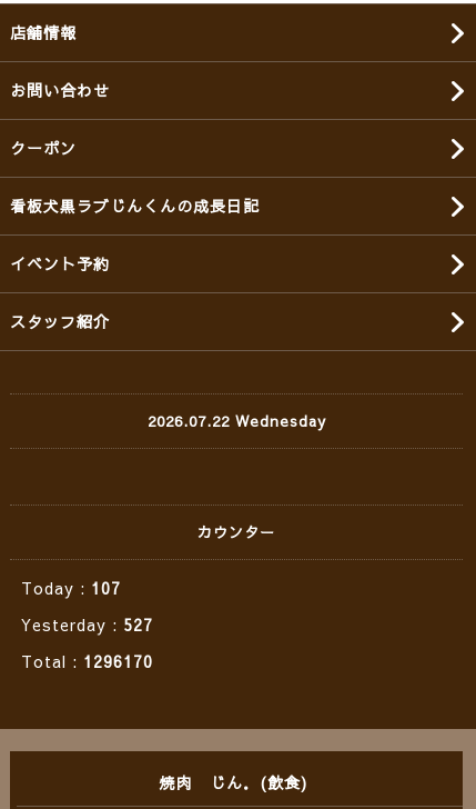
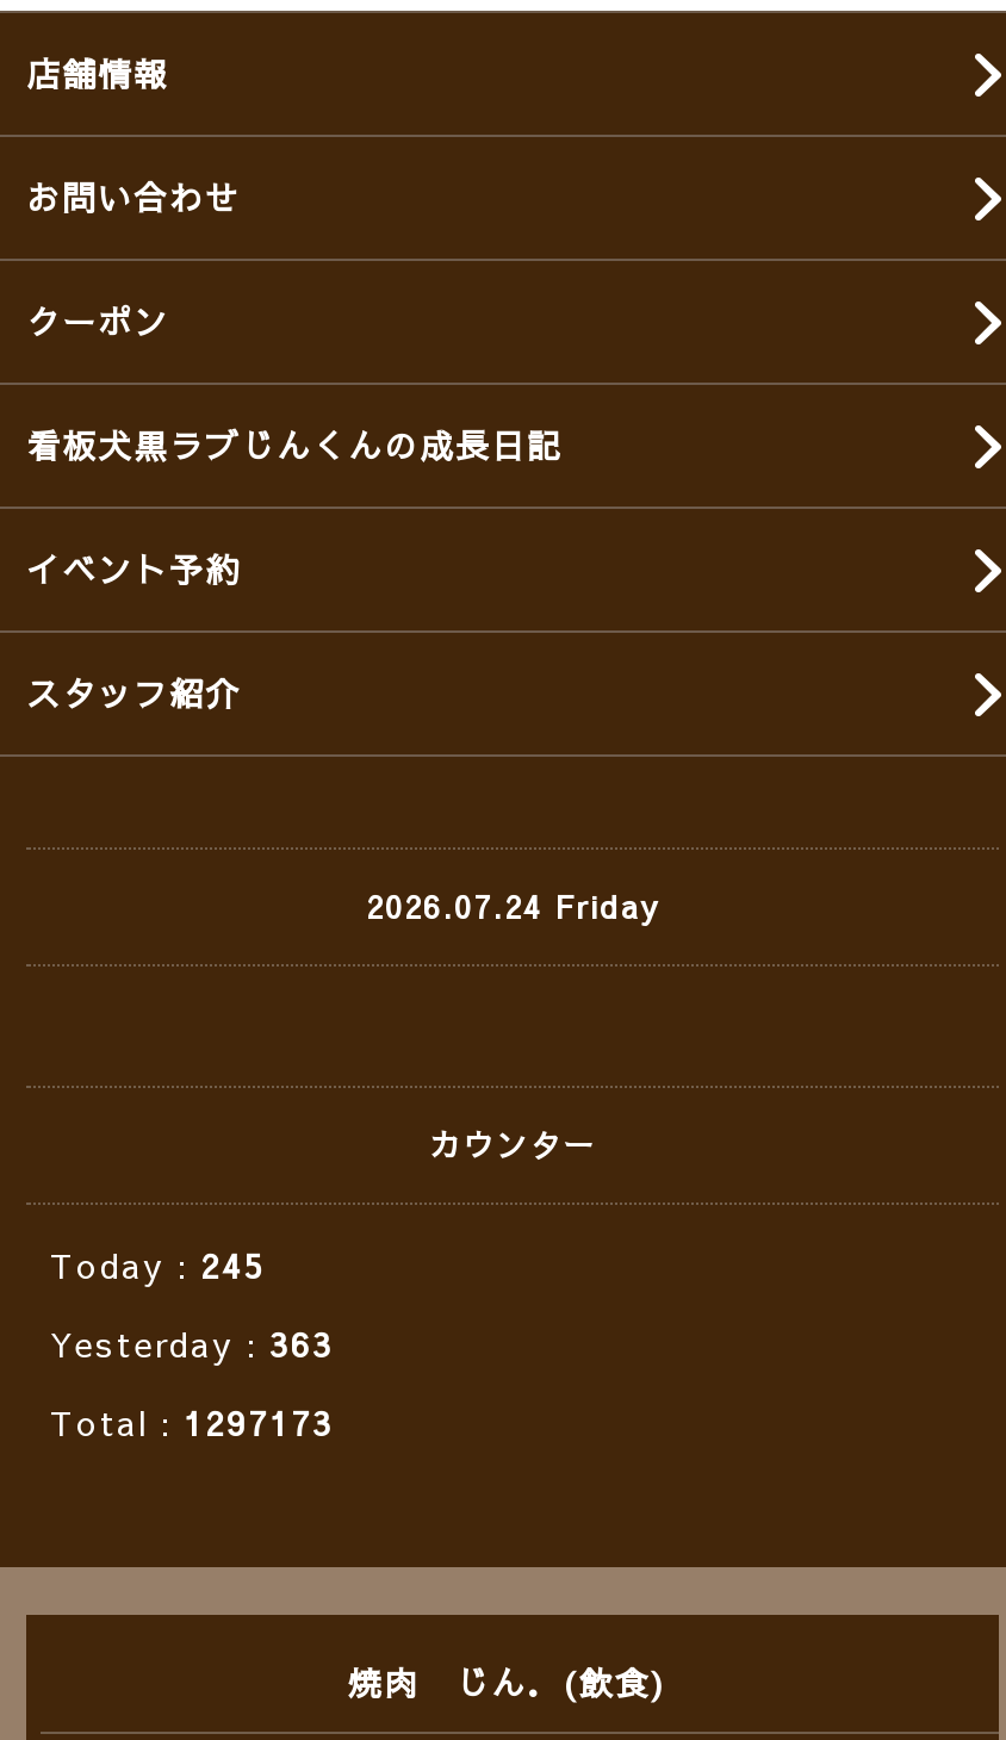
- 2026.07.22 Wednesday
+ 2026.07.24 Friday

- Today : 107
+ Today : 245

- Yesterday : 527
+ Yesterday : 363

- Total : 1296170
+ Total : 1297173
